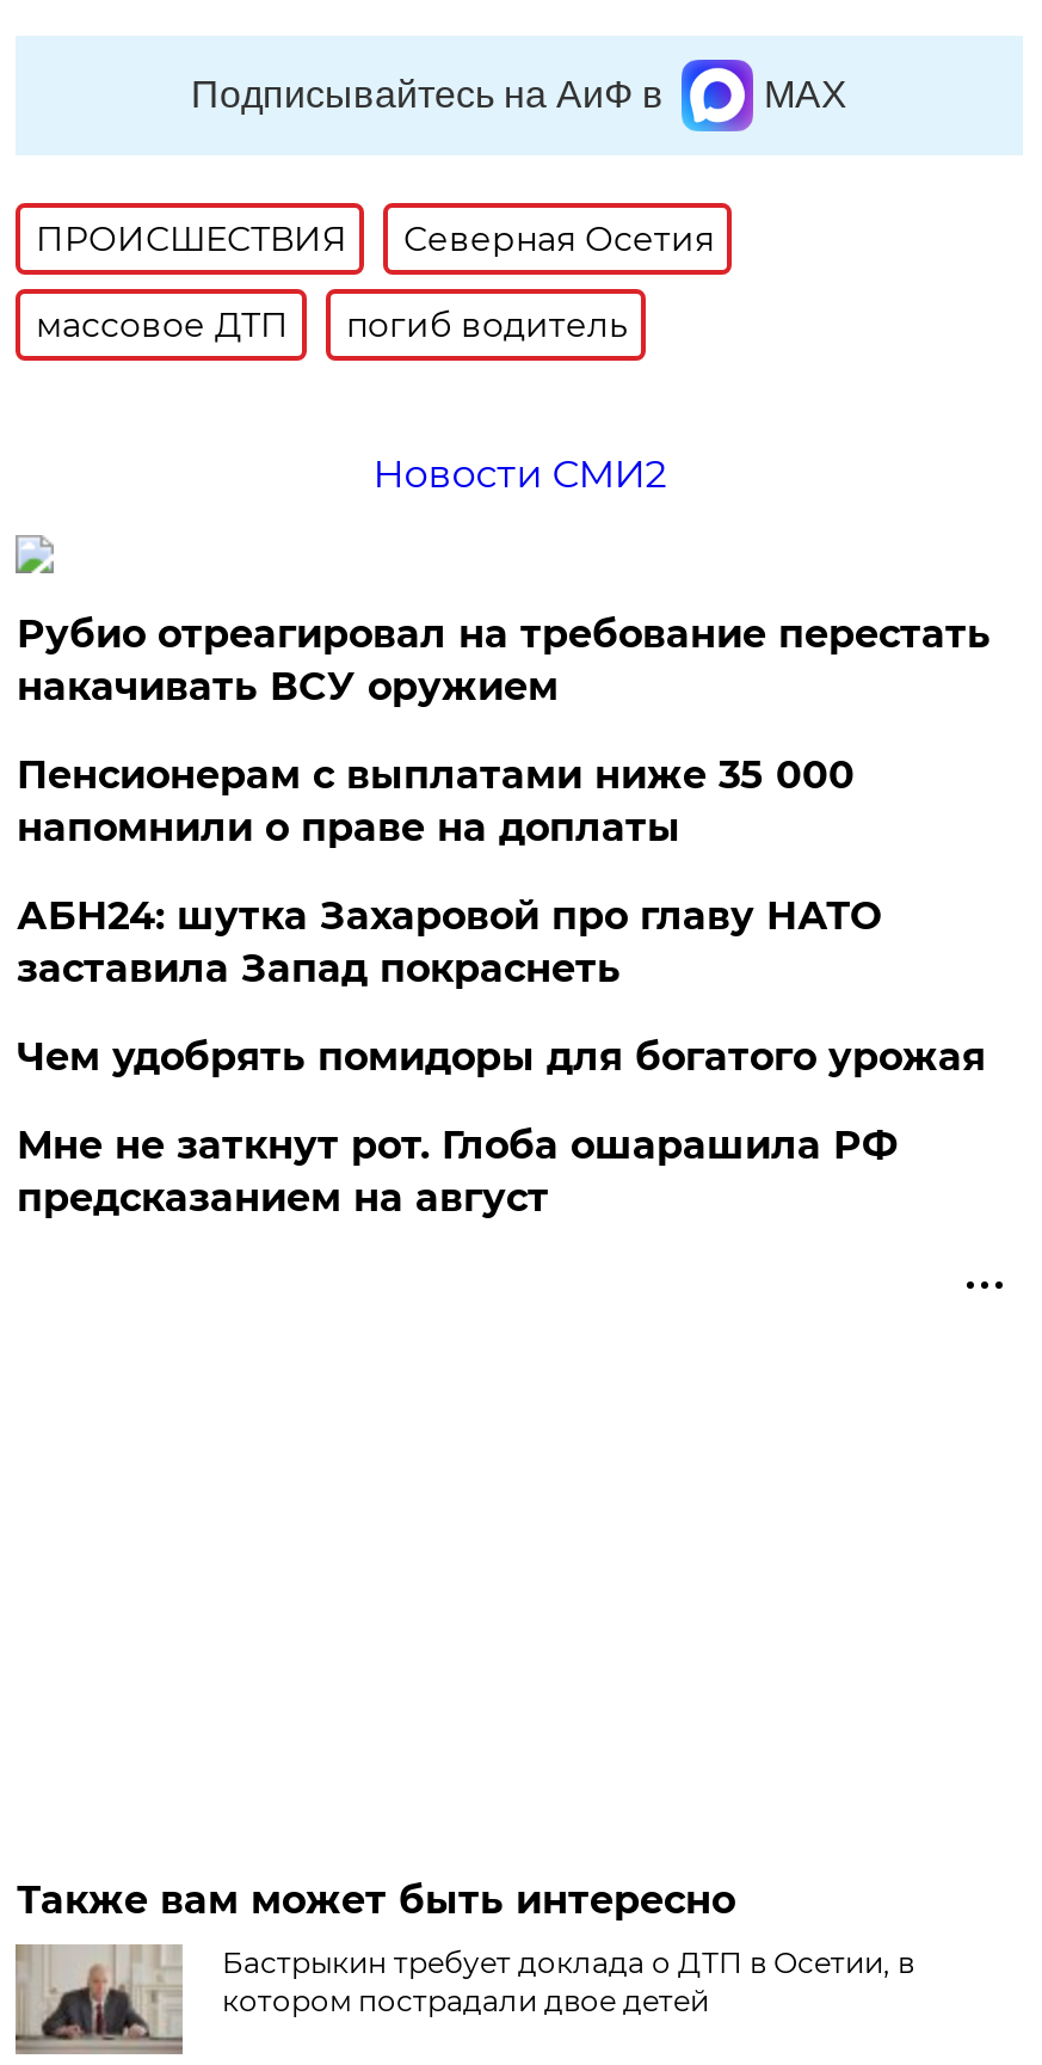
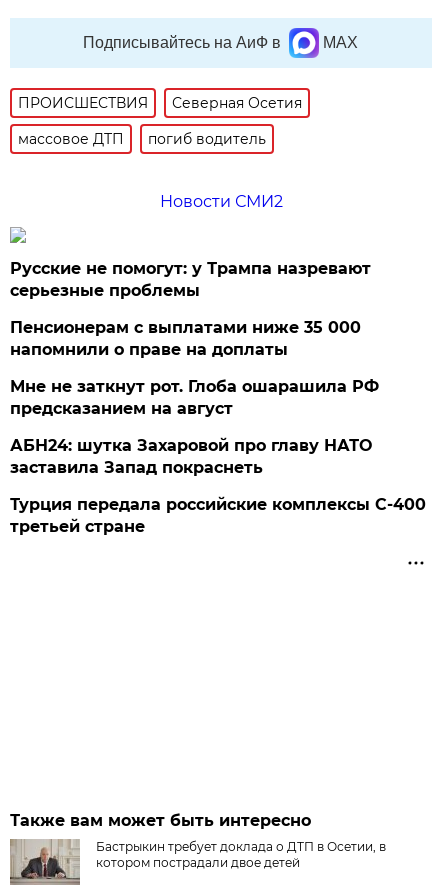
- Рубио отреагировал на требование перестать
- накачивать ВСУ оружием
+ Русские не помогут: у Трампа назревают
+ серьезные проблемы

moved down: АБН24: шутка Захаровой про главу НАТО | заставила Запад покраснеть

- Чем удобрять помидоры для богатого урожая

moved up: Мне не заткнут рот. Глоба ошарашила РФ | предсказанием на август

+ Турция передала российские комплексы С-400
+ третьей стране
